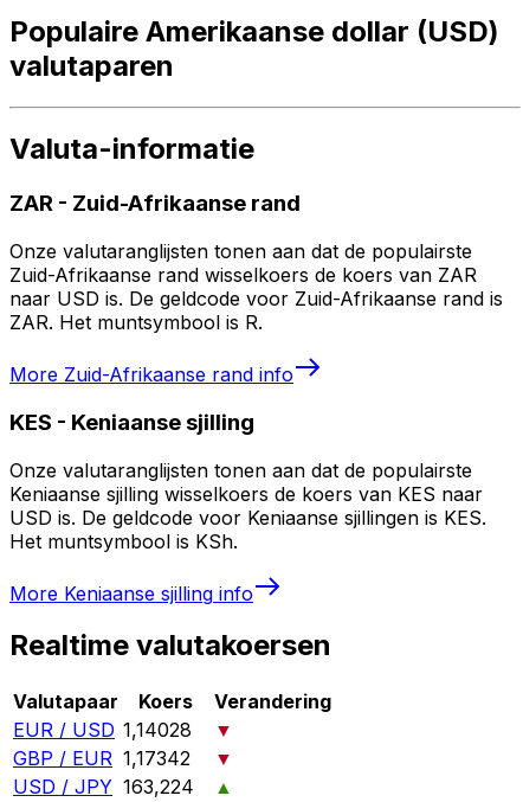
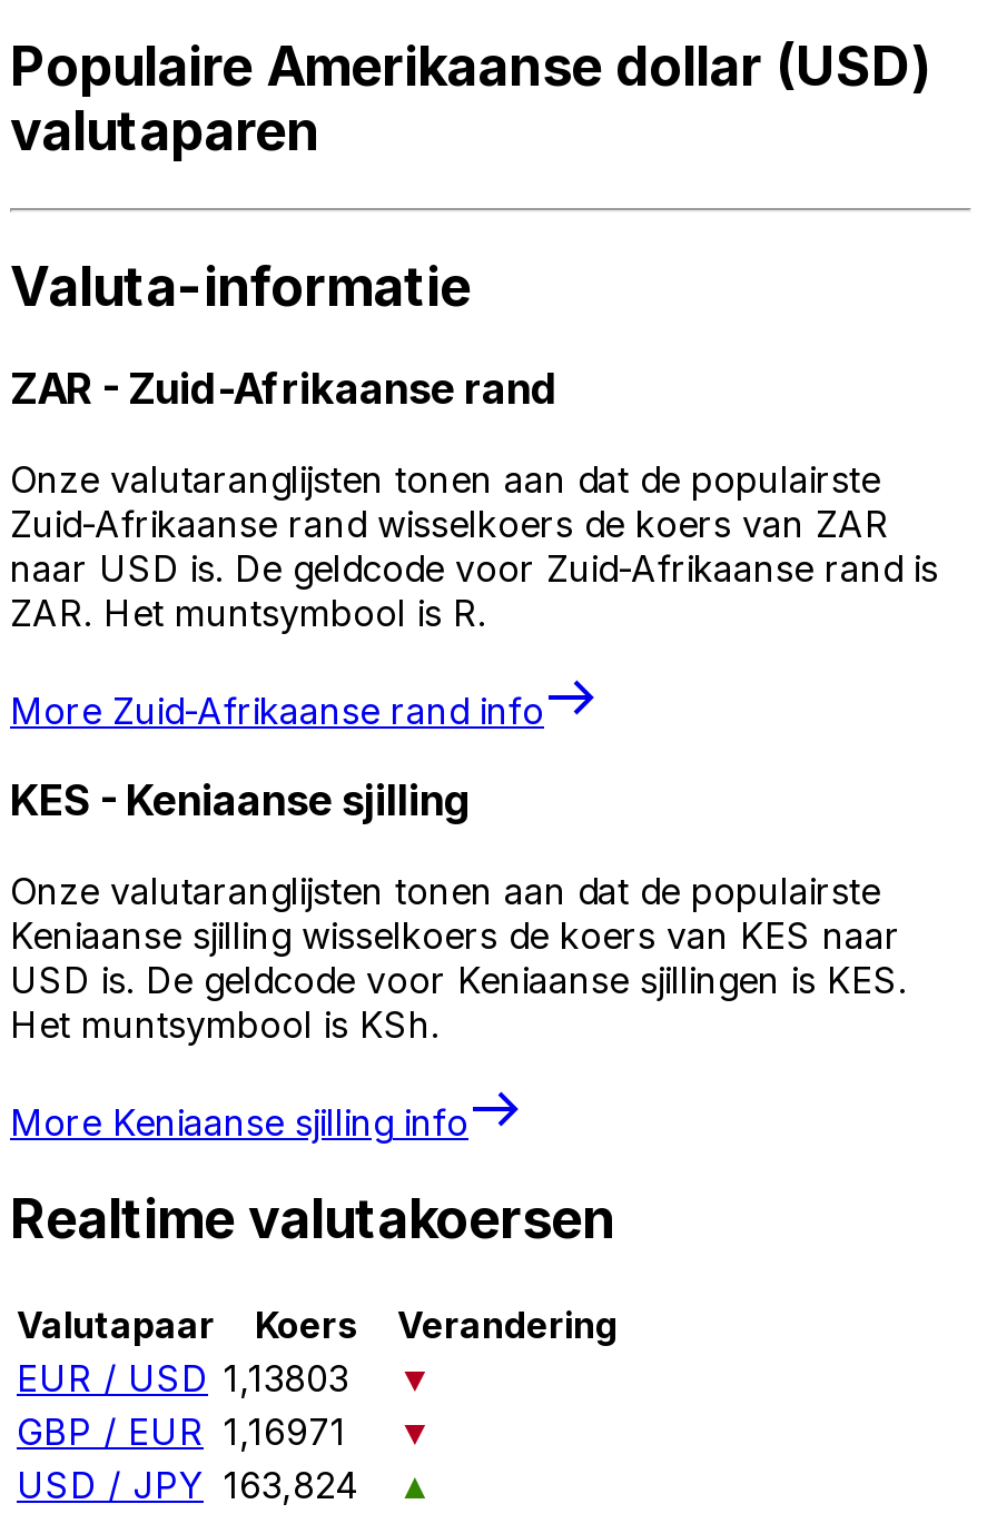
- EUR / USD 1,14028
+ EUR / USD 1,13803

- GBP / EUR 1,17342
+ GBP / EUR 1,16971

- USD / JPY 163,224
+ USD / JPY 163,824
